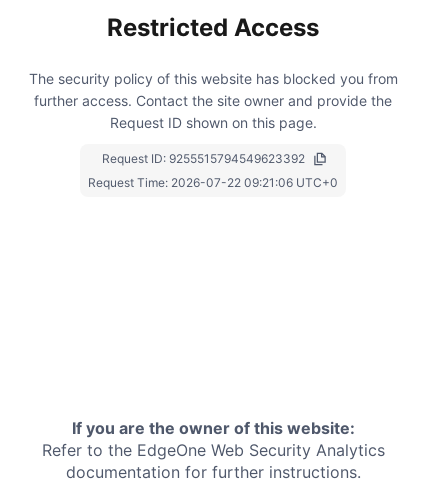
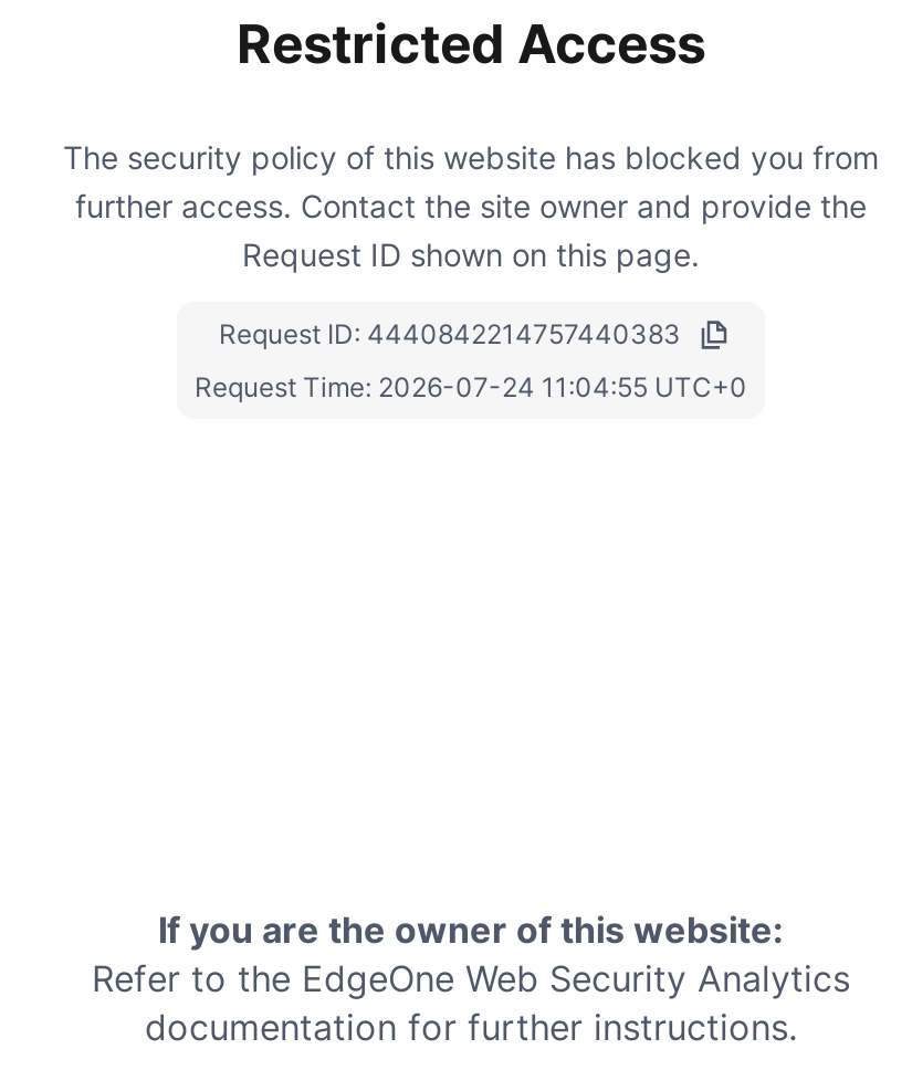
- Request ID: 9255515794549623392
+ Request ID: 4440842214757440383

- Request Time: 2026-07-22 09:21:06 UTC+0
+ Request Time: 2026-07-24 11:04:55 UTC+0
